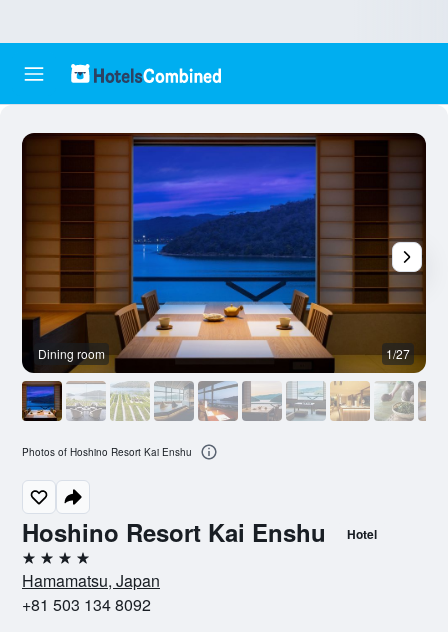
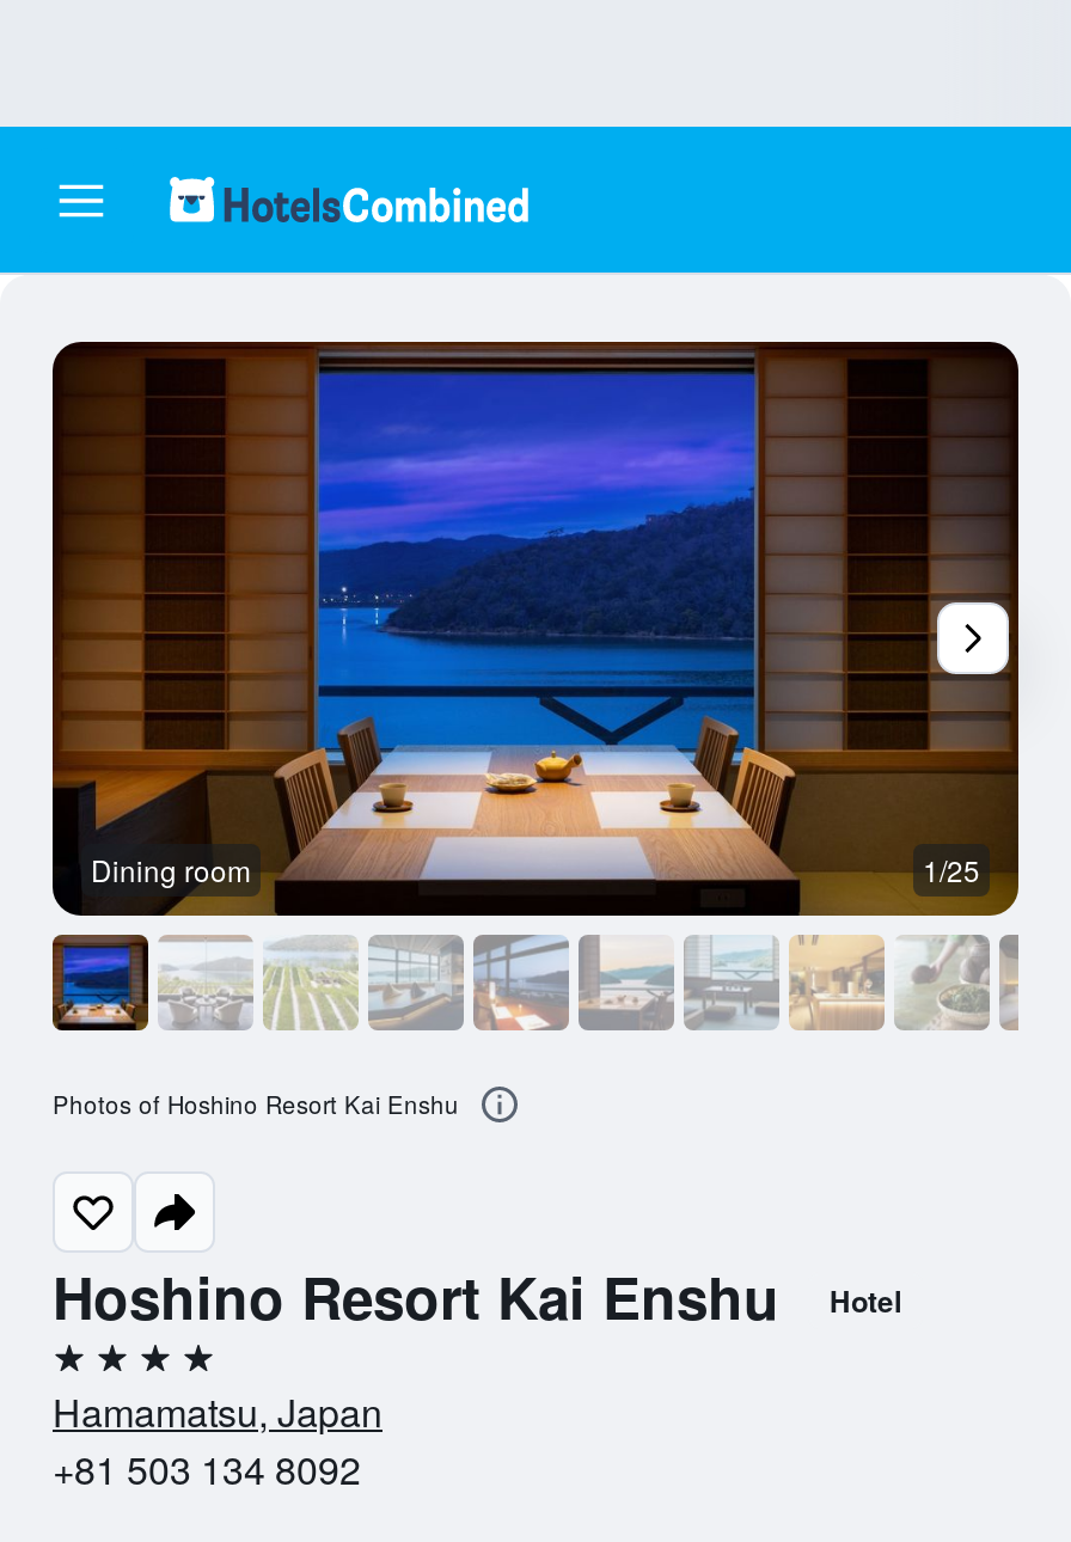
- 1/27
+ 1/25
